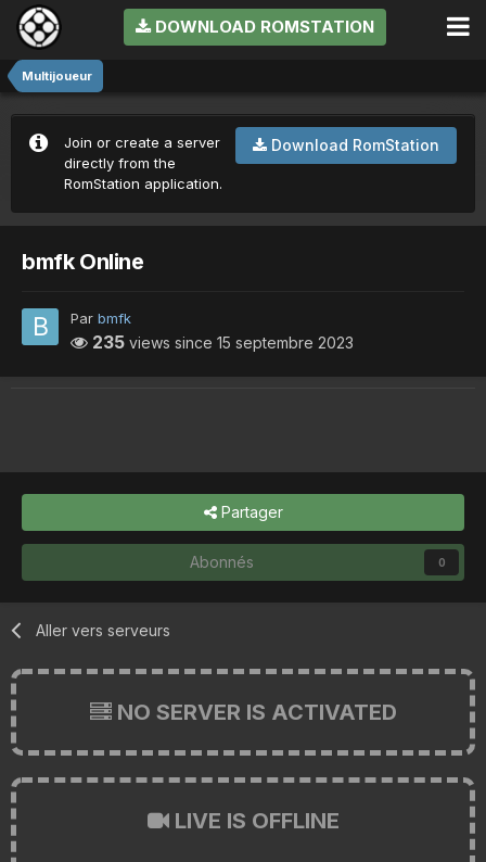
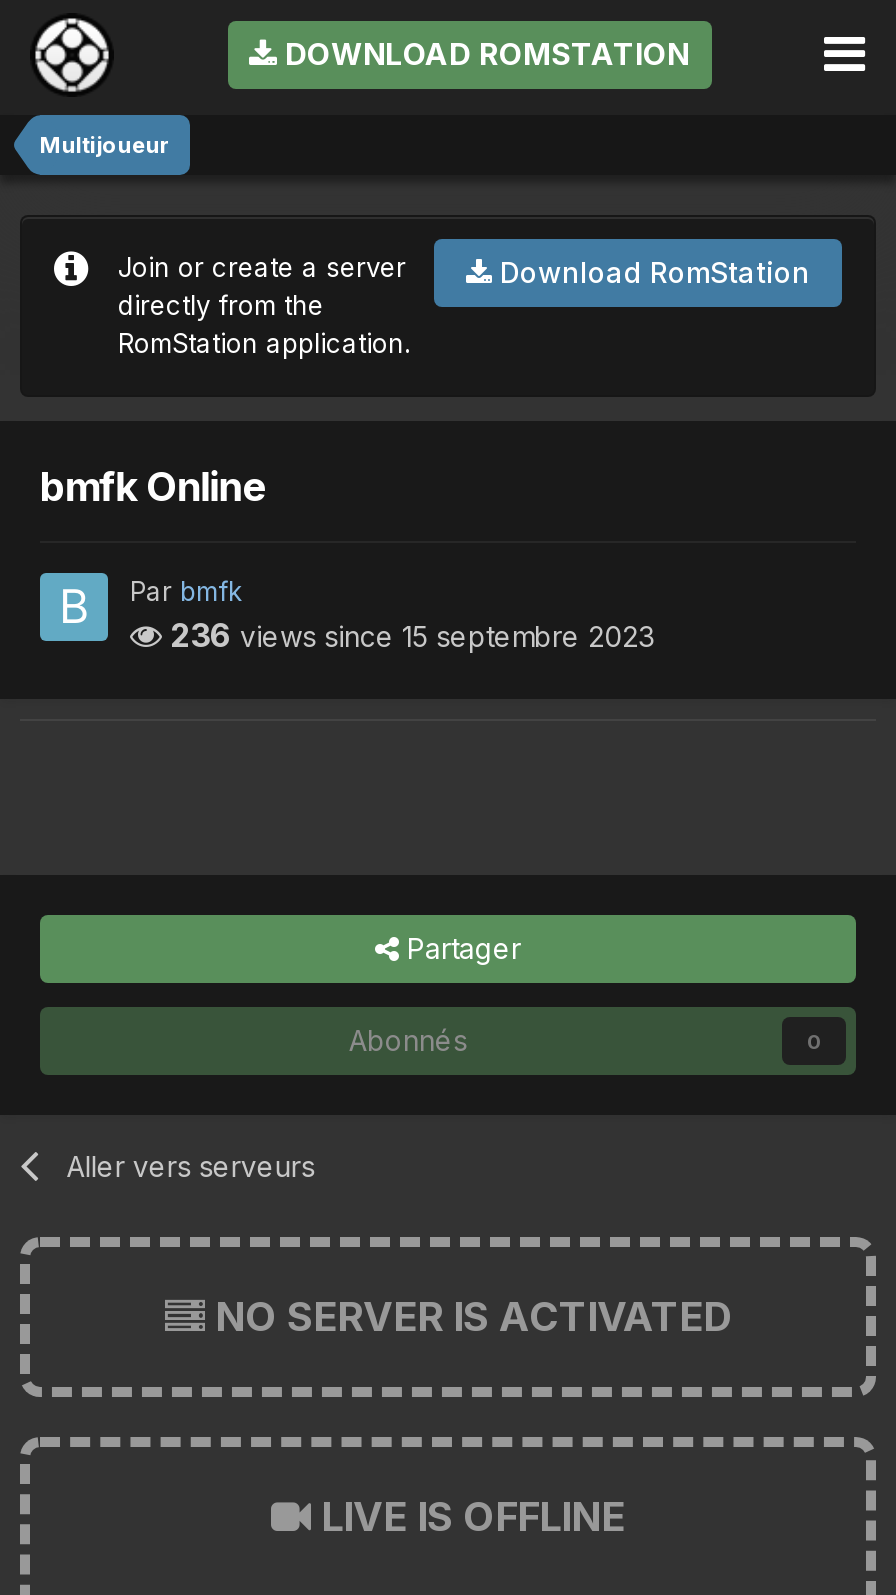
- 235 views since 15 septembre 2023
+ 236 views since 15 septembre 2023
